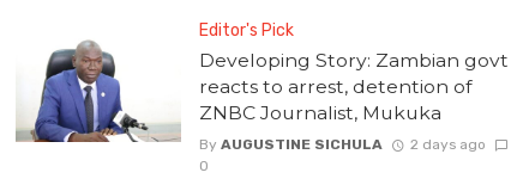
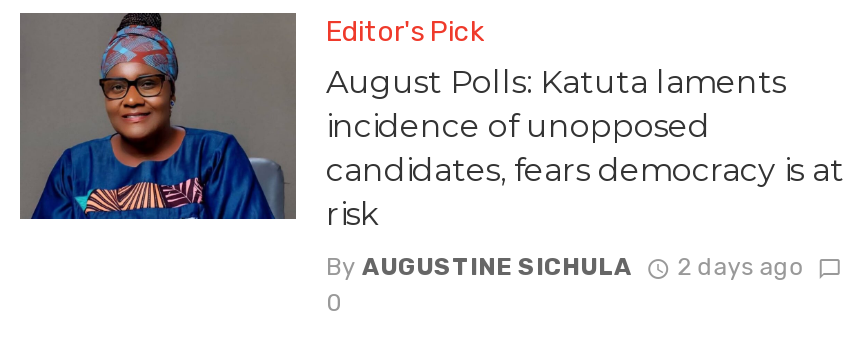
- [image]
- Developing Story: Zambian govt
- reacts to arrest, detention of
- ZNBC Journalist, Mukuka
+ [image]
+ August Polls: Katuta laments
+ incidence of unopposed
+ candidates, fears democracy is at
+ risk
